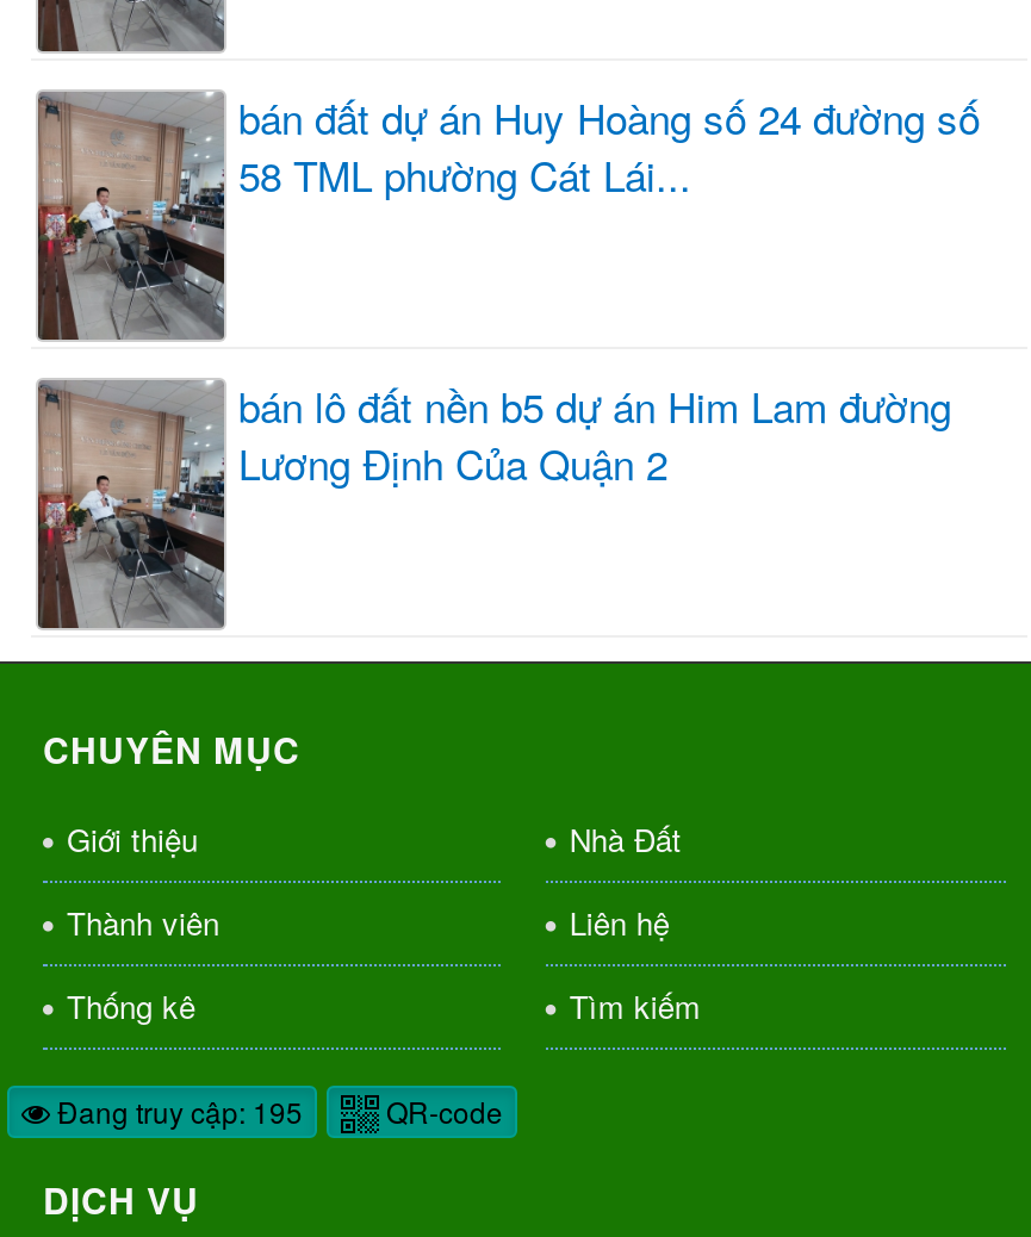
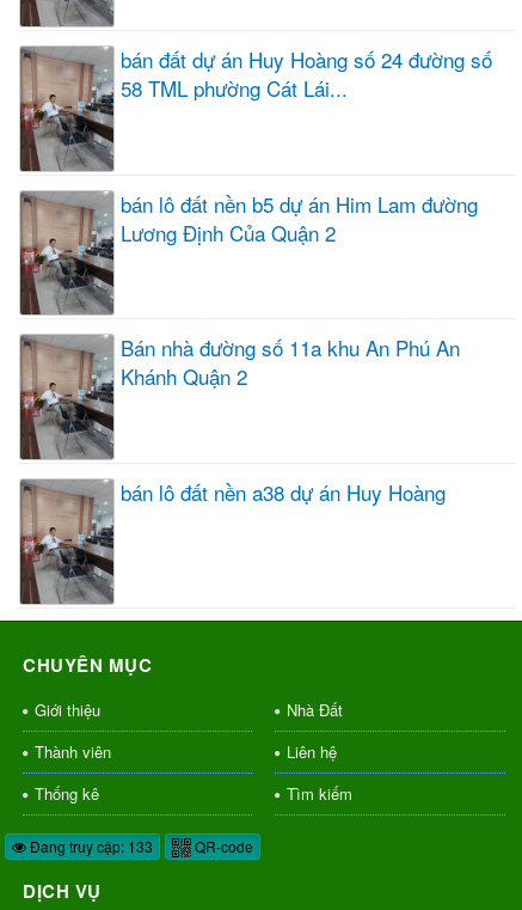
+ Bán nhà đường số 11a khu An Phú An
+ Khánh Quận 2

+ bán lô đất nền a38 dự án Huy Hoàng

- Đang truy cập: 195 QR-code
+ Đang truy cập: 133 QR-code
